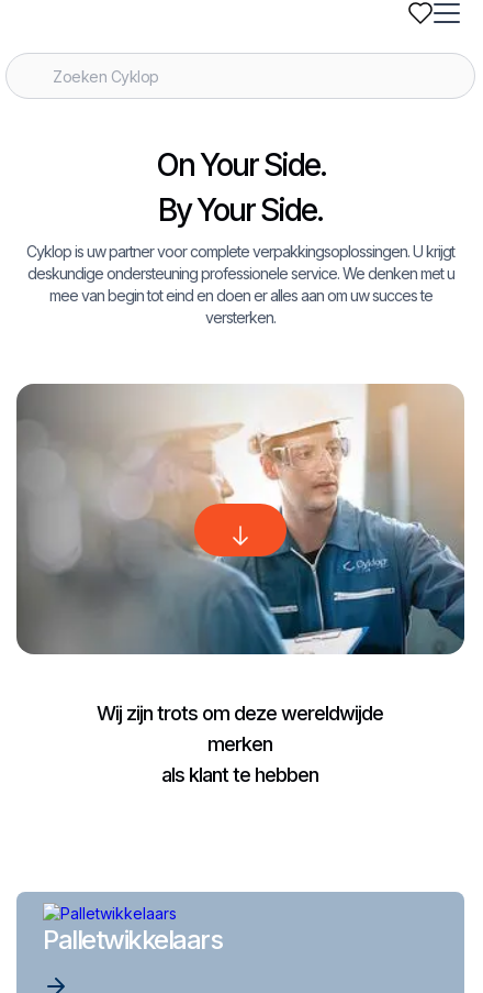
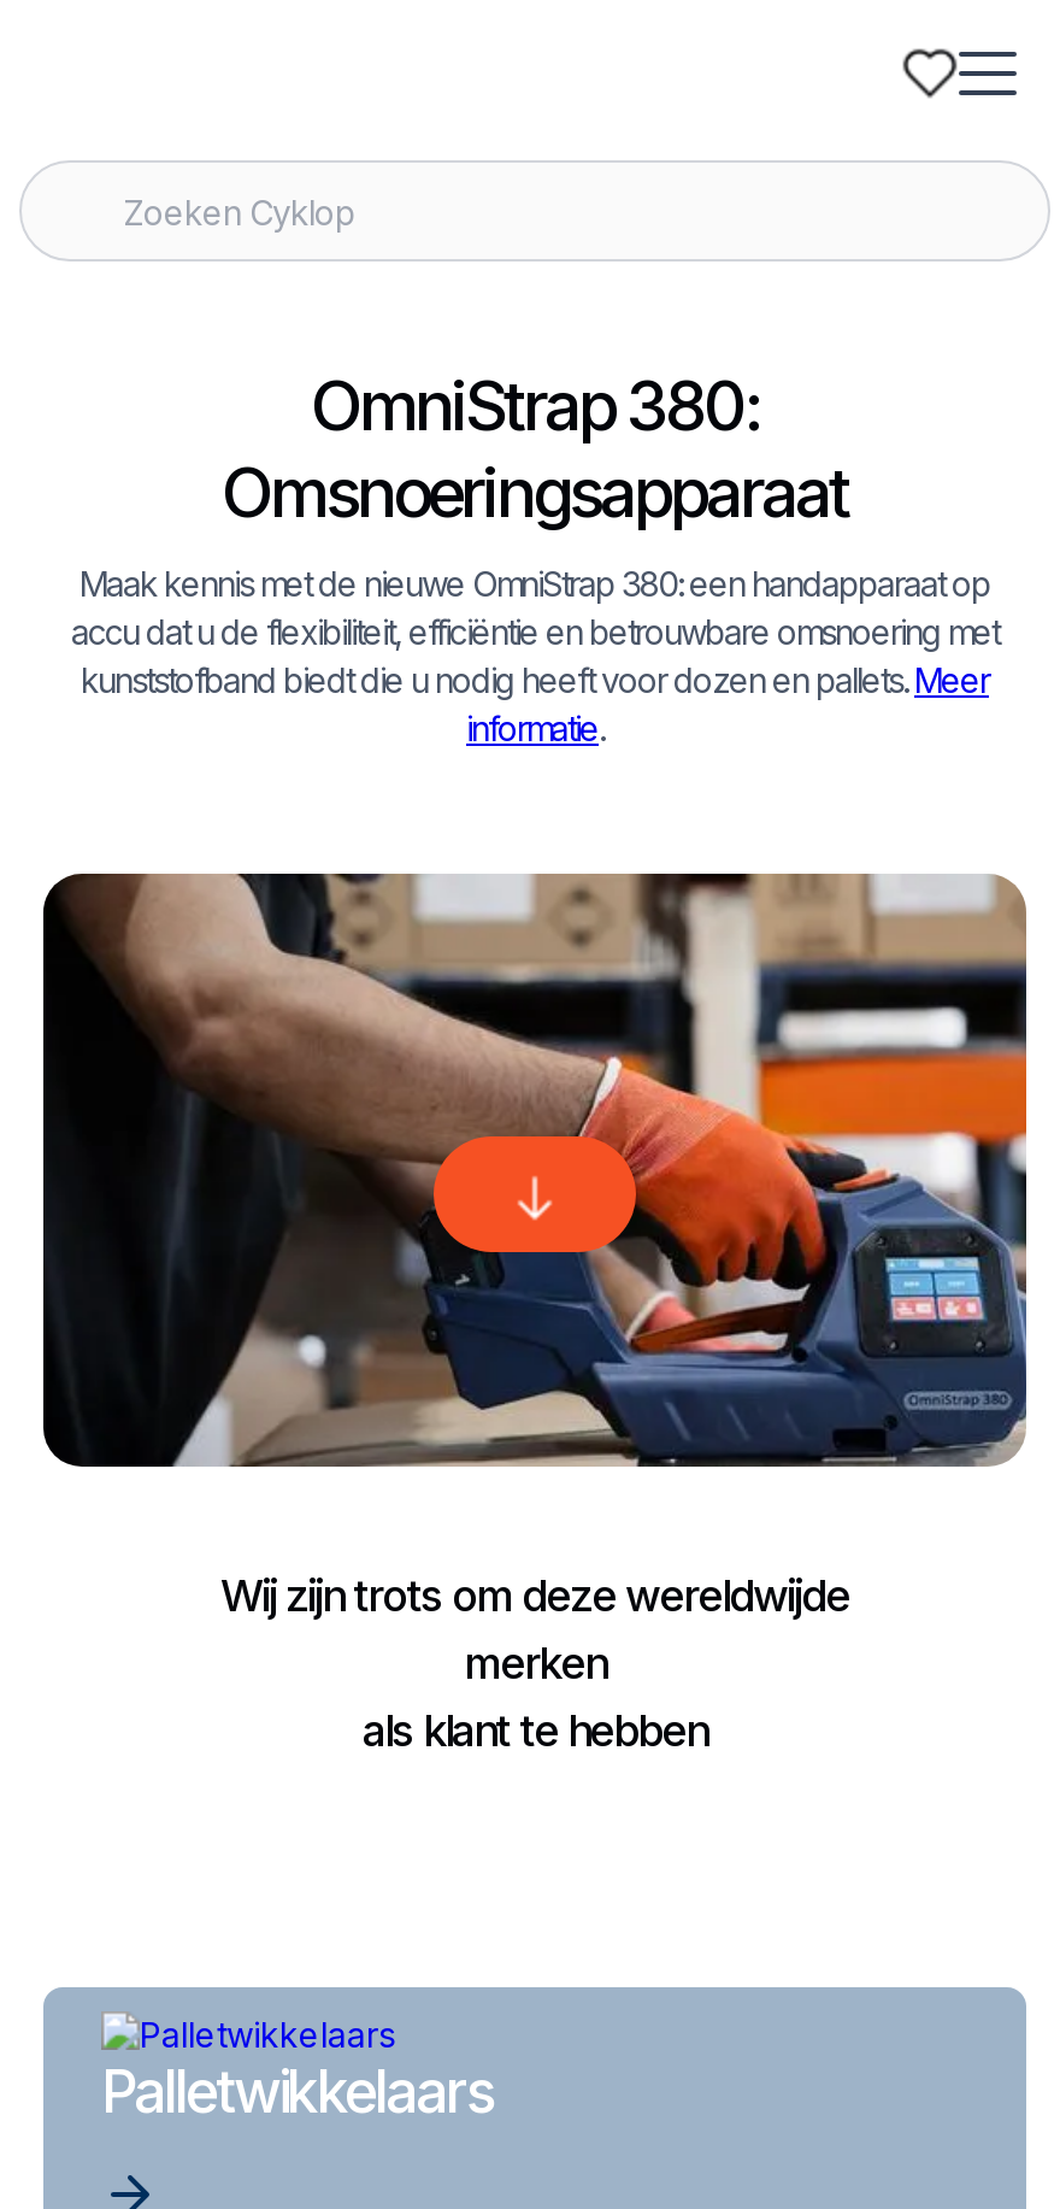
- On Your Side.
- By Your Side.
- Cyklop is uw partner voor complete verpakkingsoplossingen. U krijgt
- deskundige ondersteuning professionele service. We denken met u
- mee van begin tot eind en doen er alles aan om uw succes te
- versterken.
+ OmniStrap 380:
+ Omsnoeringsapparaat
+ Maak kennis met de nieuwe OmniStrap 380: een handapparaat op
+ accu dat u de flexibiliteit, efficiëntie en betrouwbare omsnoering met
+ kunststofband biedt die u nodig heeft voor dozen en pallets. Meer
+ informatie

- [image]
+ [image]
